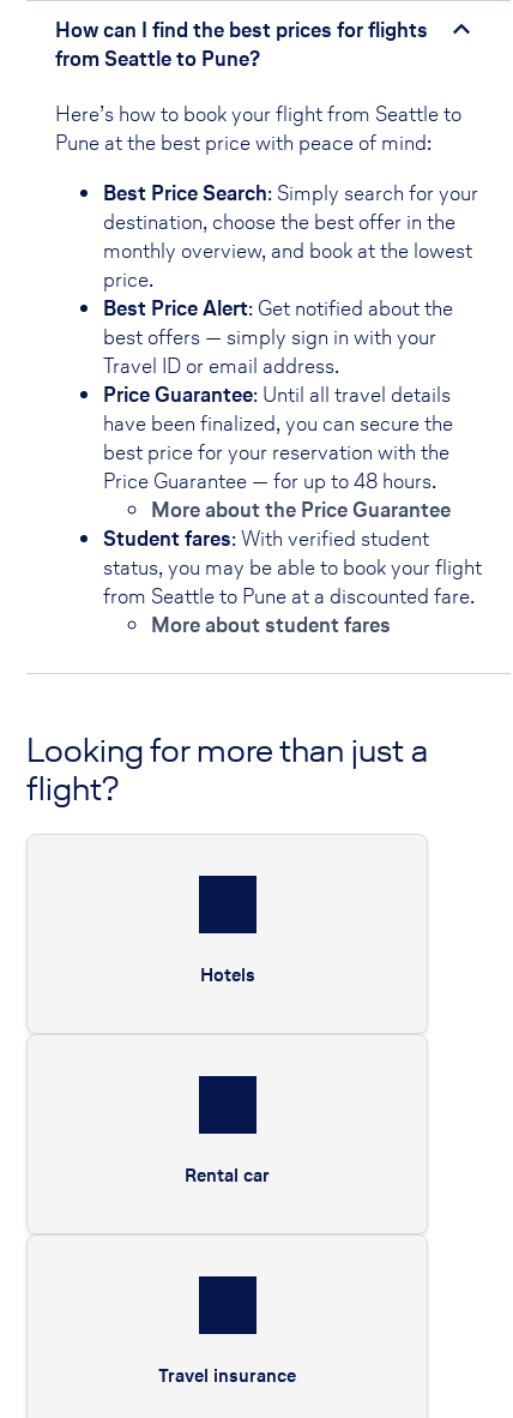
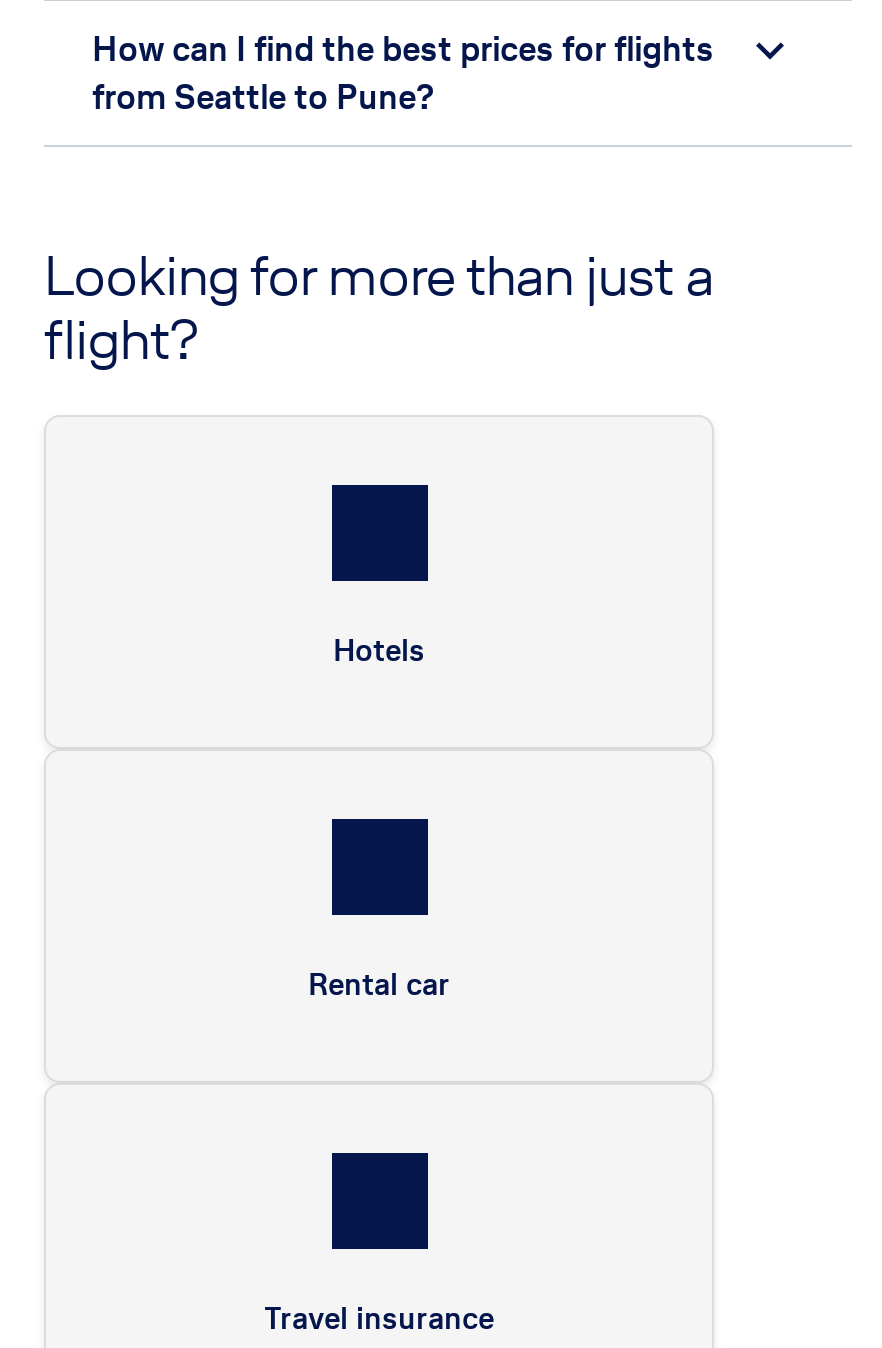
- Here’s how to book your flight from Seattle to
- Pune at the best price with peace of mind:
- Best Price Search: Simply search for your
- destination, choose the best offer in the
- monthly overview, and book at the lowest
- price.
- Best Price Alert: Get notified about the
- best offers — simply sign in with your
- Travel ID or email address.
- Price Guarantee: Until all travel details
- have been finalized, you can secure the
- best price for your reservation with the
- Price Guarantee — for up to 48 hours.
- More about the Price Guarantee
- Student fares: With verified student
- status, you may be able to book your flight
- from Seattle to Pune at a discounted fare.
- More about student fares
